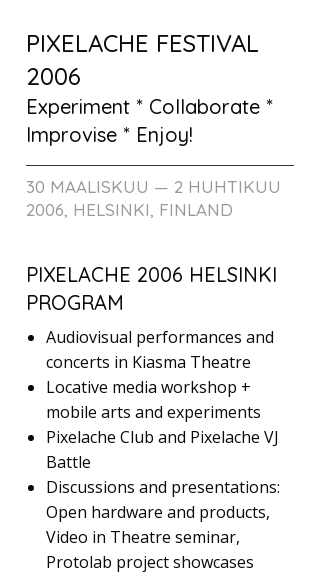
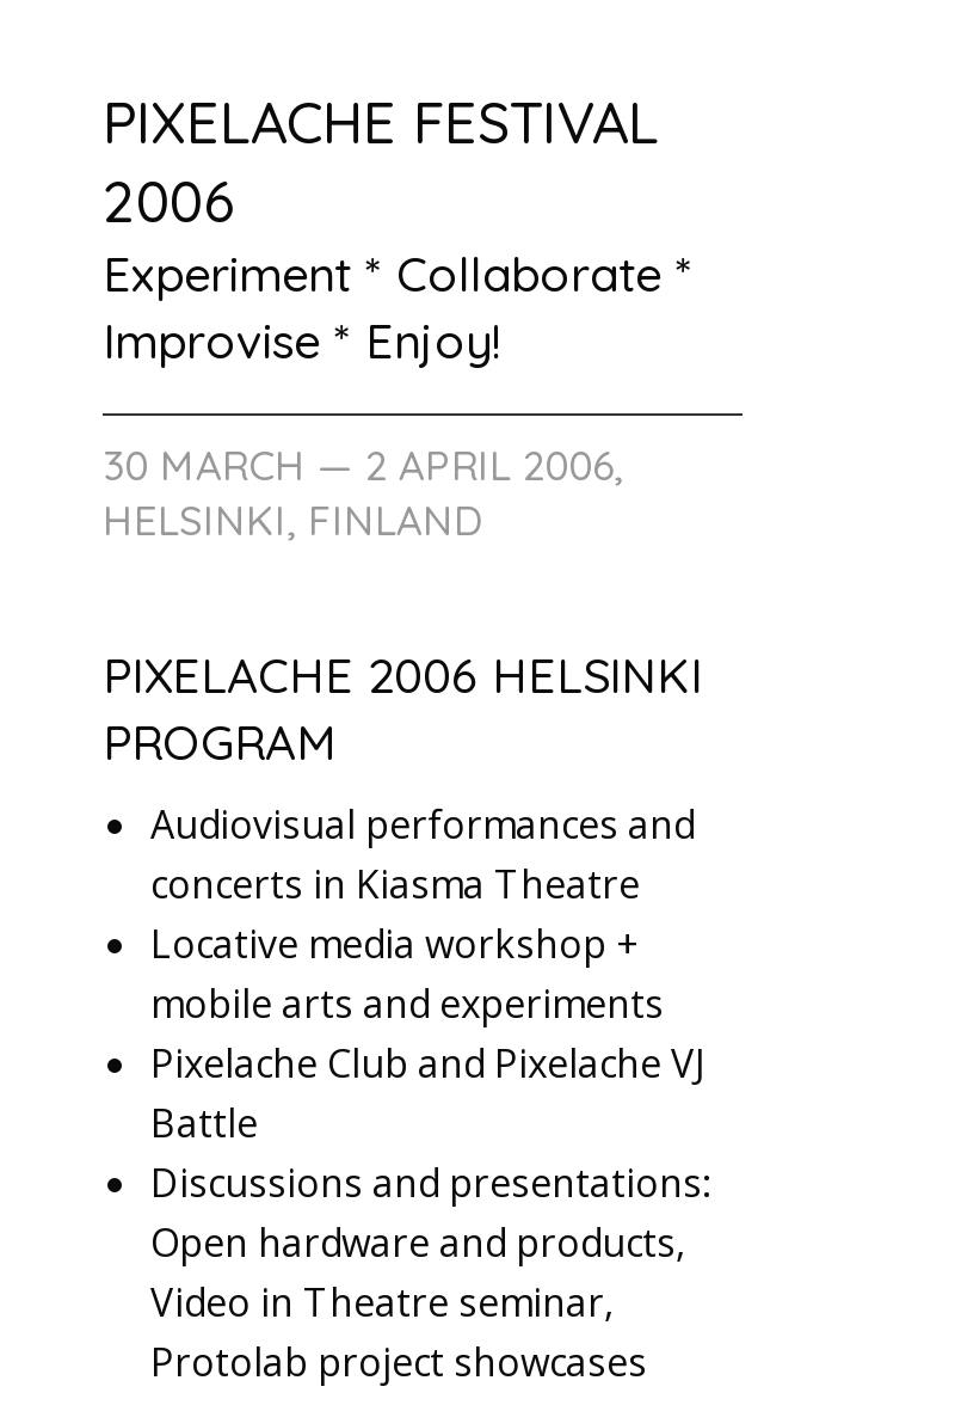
- 30 MAALISKUU — 2 HUHTIKUU
- 2006, HELSINKI, FINLAND
+ 30 MARCH — 2 APRIL 2006,
+ HELSINKI, FINLAND
